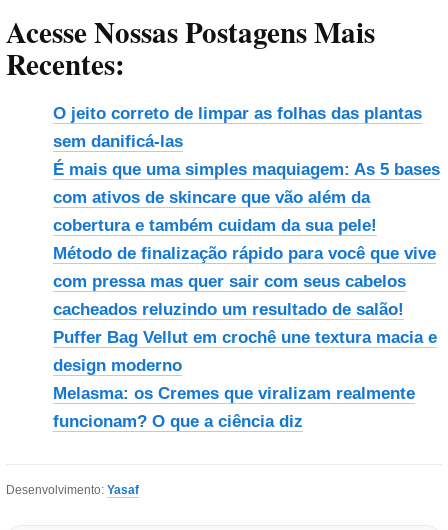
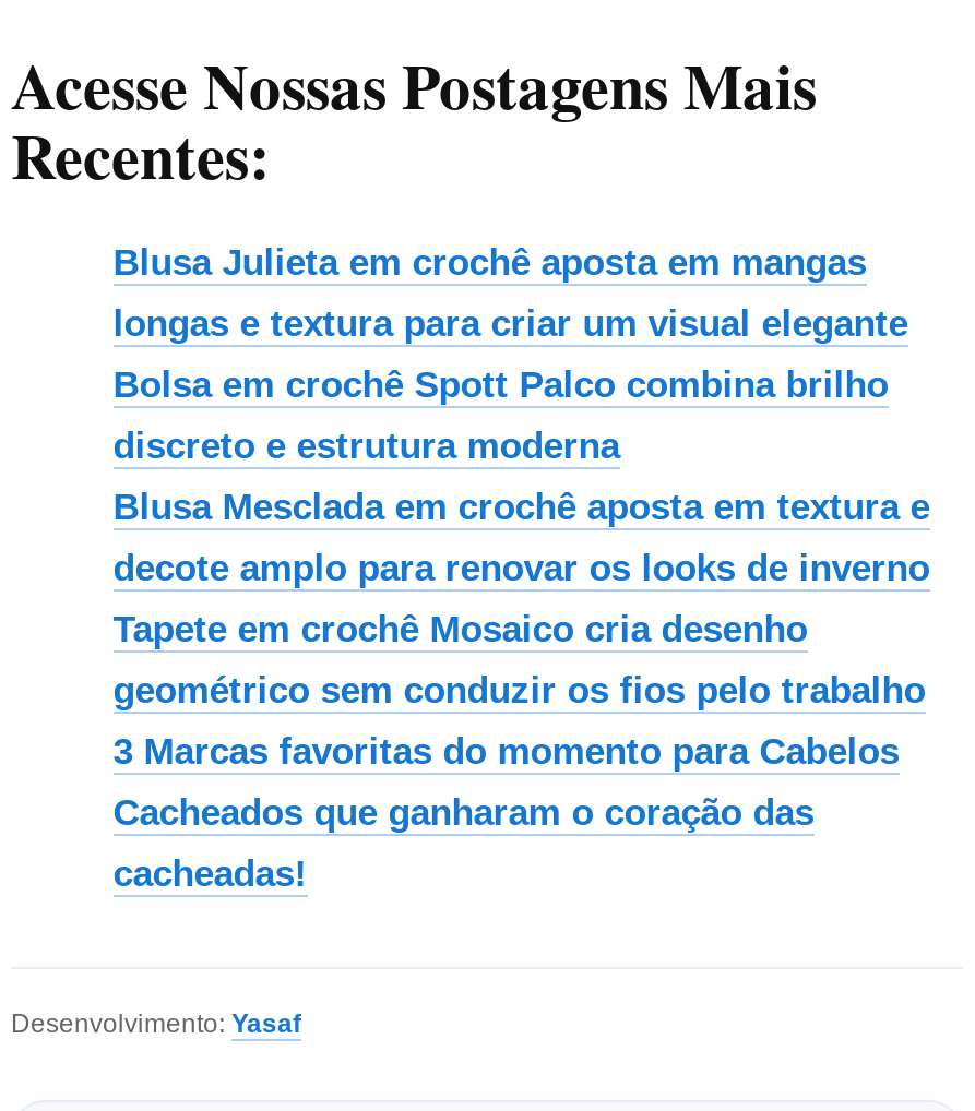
- O jeito correto de limpar as folhas das plantas
- sem danificá-las
- É mais que uma simples maquiagem: As 5 bases
- com ativos de skincare que vão além da
- cobertura e também cuidam da sua pele!
- Método de finalização rápido para você que vive
- com pressa mas quer sair com seus cabelos
- cacheados reluzindo um resultado de salão!
- Puffer Bag Vellut em crochê une textura macia e
- design moderno
- Melasma: os Cremes que viralizam realmente
- funcionam? O que a ciência diz
+ Blusa Julieta em crochê aposta em mangas
+ longas e textura para criar um visual elegante
+ Bolsa em crochê Spott Palco combina brilho
+ discreto e estrutura moderna
+ Blusa Mesclada em crochê aposta em textura e
+ decote amplo para renovar os looks de inverno
+ Tapete em crochê Mosaico cria desenho
+ geométrico sem conduzir os fios pelo trabalho
+ 3 Marcas favoritas do momento para Cabelos
+ Cacheados que ganharam o coração das
+ cacheadas!
